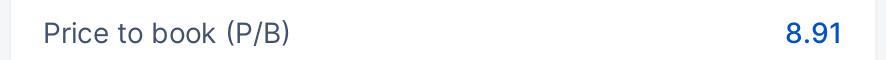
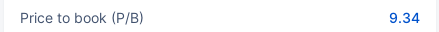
- 8.91
+ 9.34
